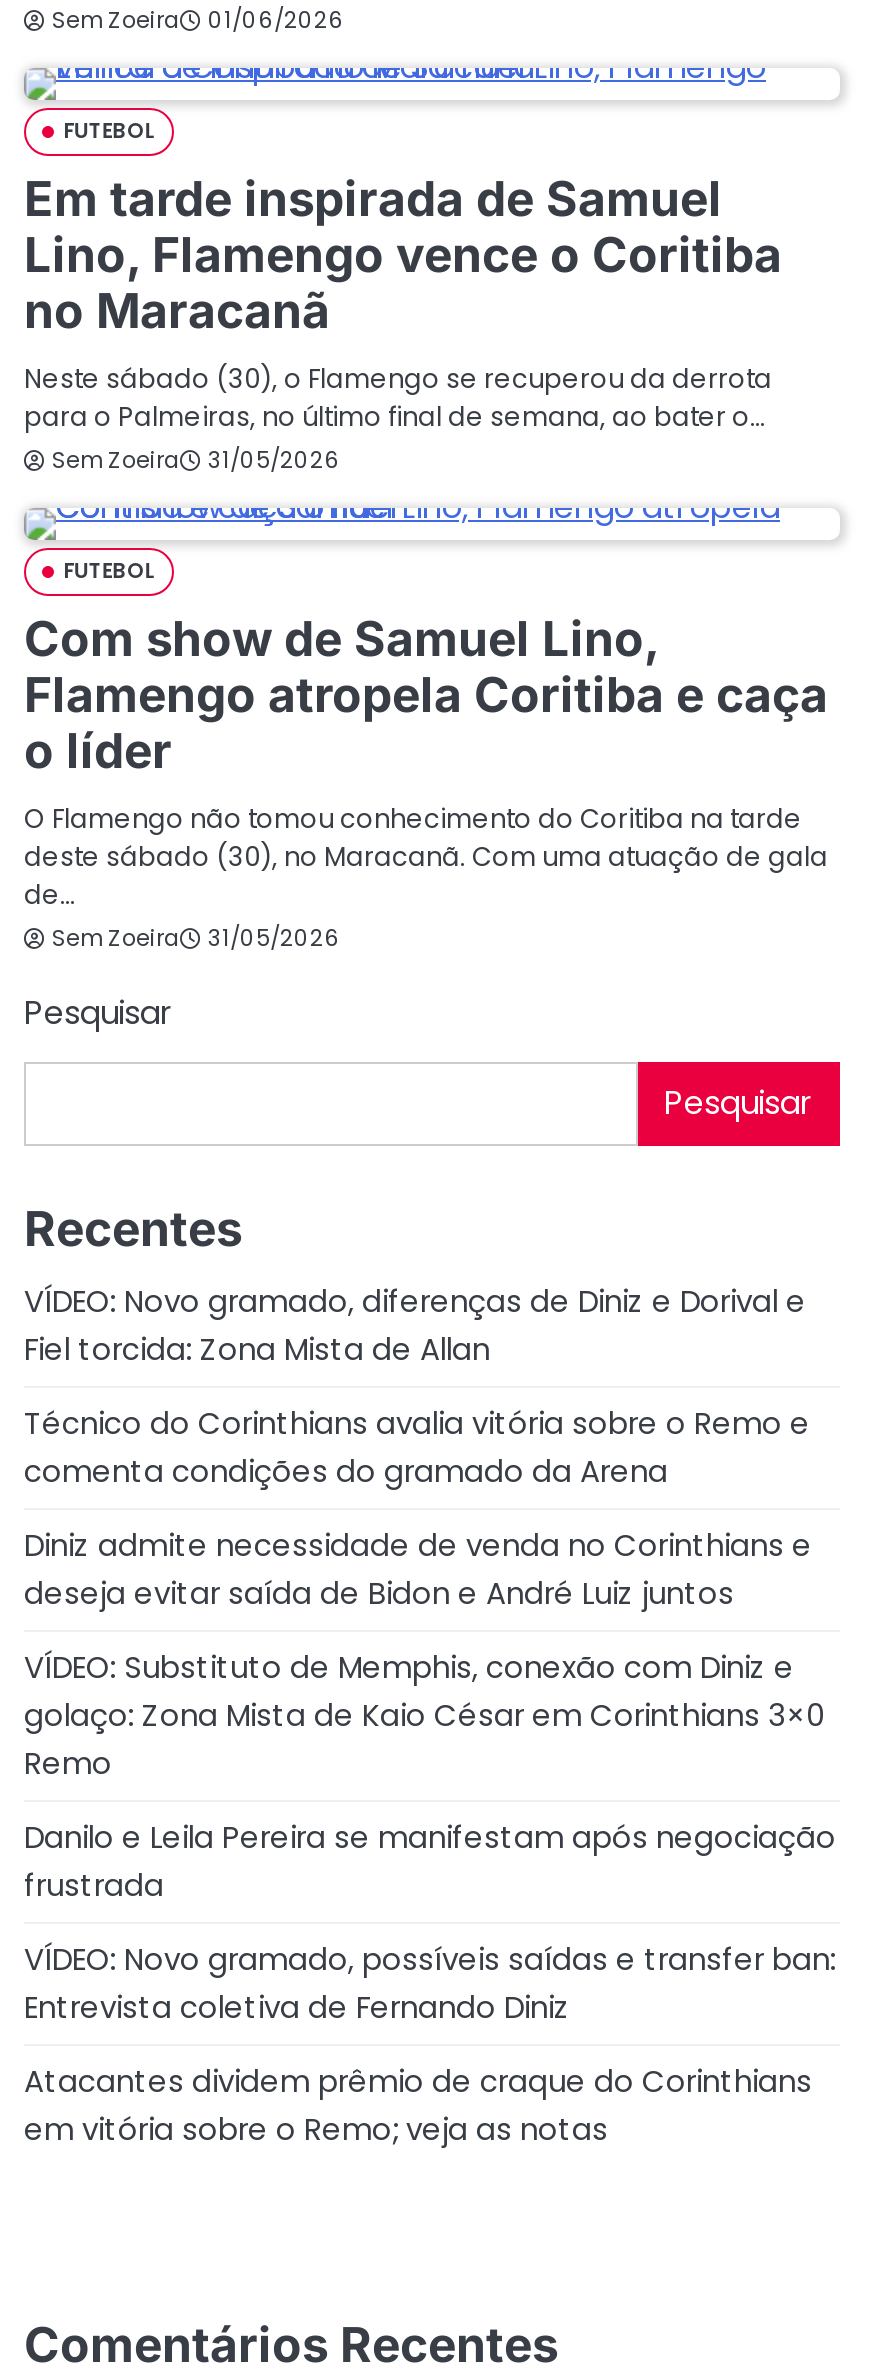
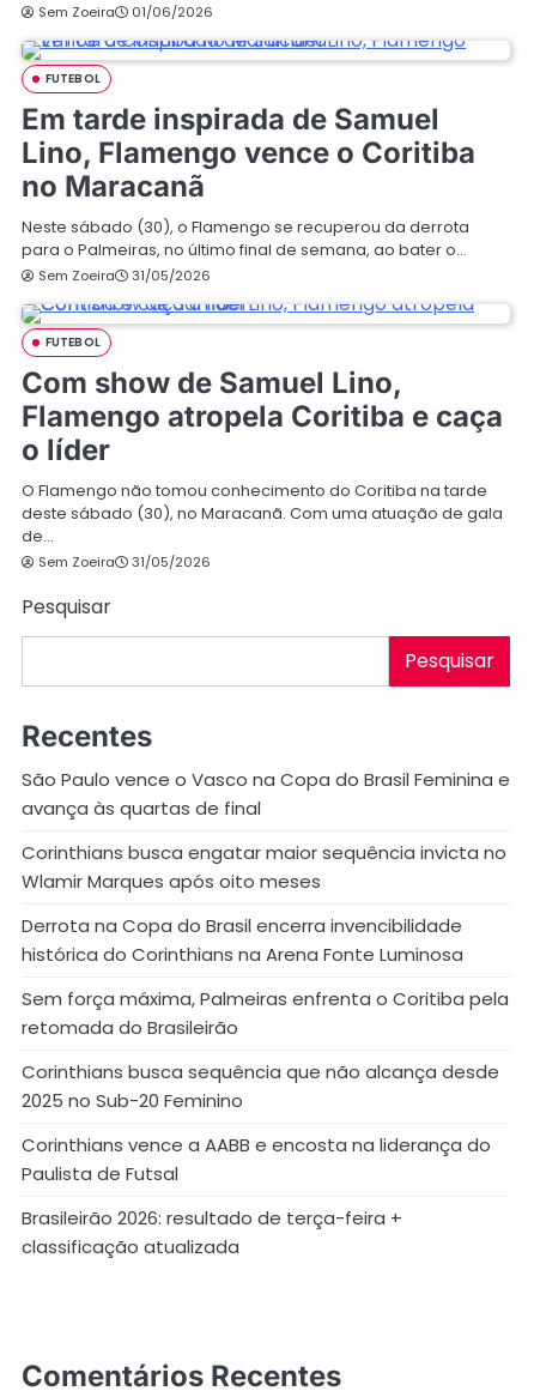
- VÍDEO: Novo gramado, diferenças de Diniz e Dorival e
- Fiel torcida: Zona Mista de Allan
+ São Paulo vence o Vasco na Copa do Brasil Feminina e
+ avança às quartas de final

- Técnico do Corinthians avalia vitória sobre o Remo e
- comenta condições do gramado da Arena
+ Corinthians busca engatar maior sequência invicta no
+ Wlamir Marques após oito meses

- Diniz admite necessidade de venda no Corinthians e
- deseja evitar saída de Bidon e André Luiz juntos
+ Derrota na Copa do Brasil encerra invencibilidade
+ histórica do Corinthians na Arena Fonte Luminosa

- VÍDEO: Substituto de Memphis, conexão com Diniz e
- golaço: Zona Mista de Kaio César em Corinthians 3×0
- Remo
+ Sem força máxima, Palmeiras enfrenta o Coritiba pela
+ retomada do Brasileirão

- Danilo e Leila Pereira se manifestam após negociação
- frustrada
+ Corinthians busca sequência que não alcança desde
+ 2025 no Sub-20 Feminino

- VÍDEO: Novo gramado, possíveis saídas e transfer ban:
- Entrevista coletiva de Fernando Diniz
+ Corinthians vence a AABB e encosta na liderança do
+ Paulista de Futsal

- Atacantes dividem prêmio de craque do Corinthians
- em vitória sobre o Remo; veja as notas
+ Brasileirão 2026: resultado de terça-feira +
+ classificação atualizada
